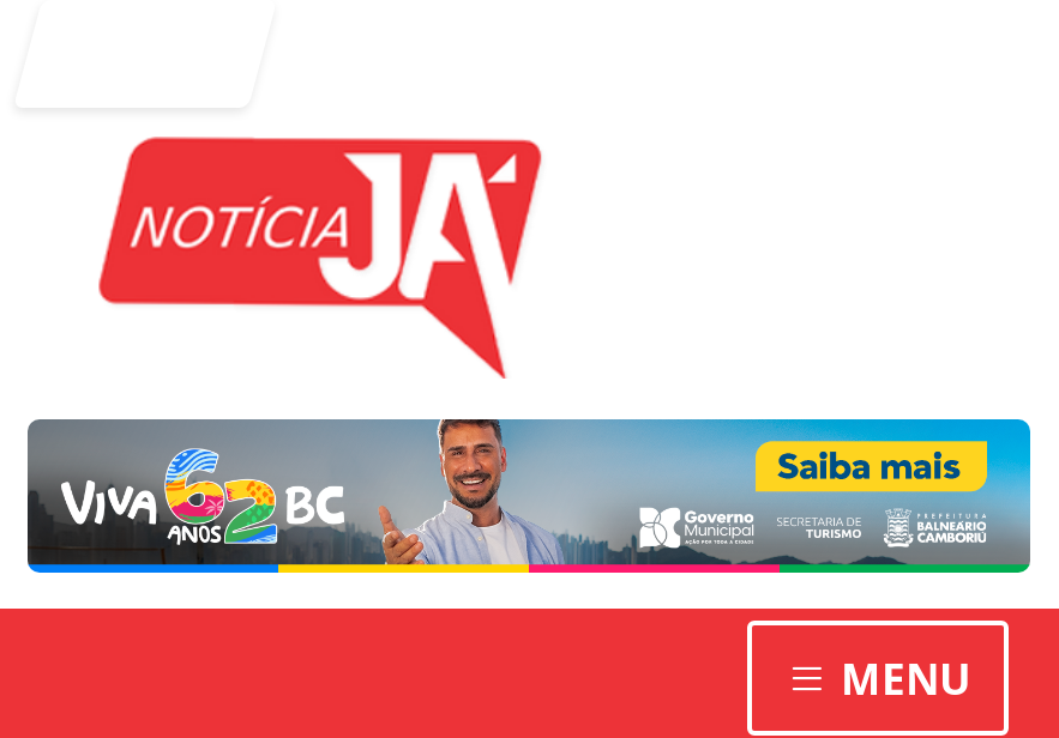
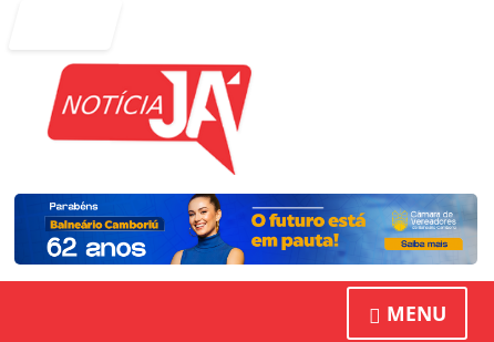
- [image]
+ [image]
